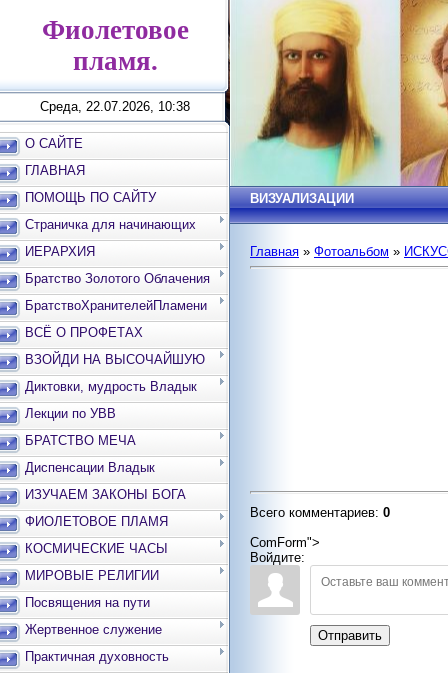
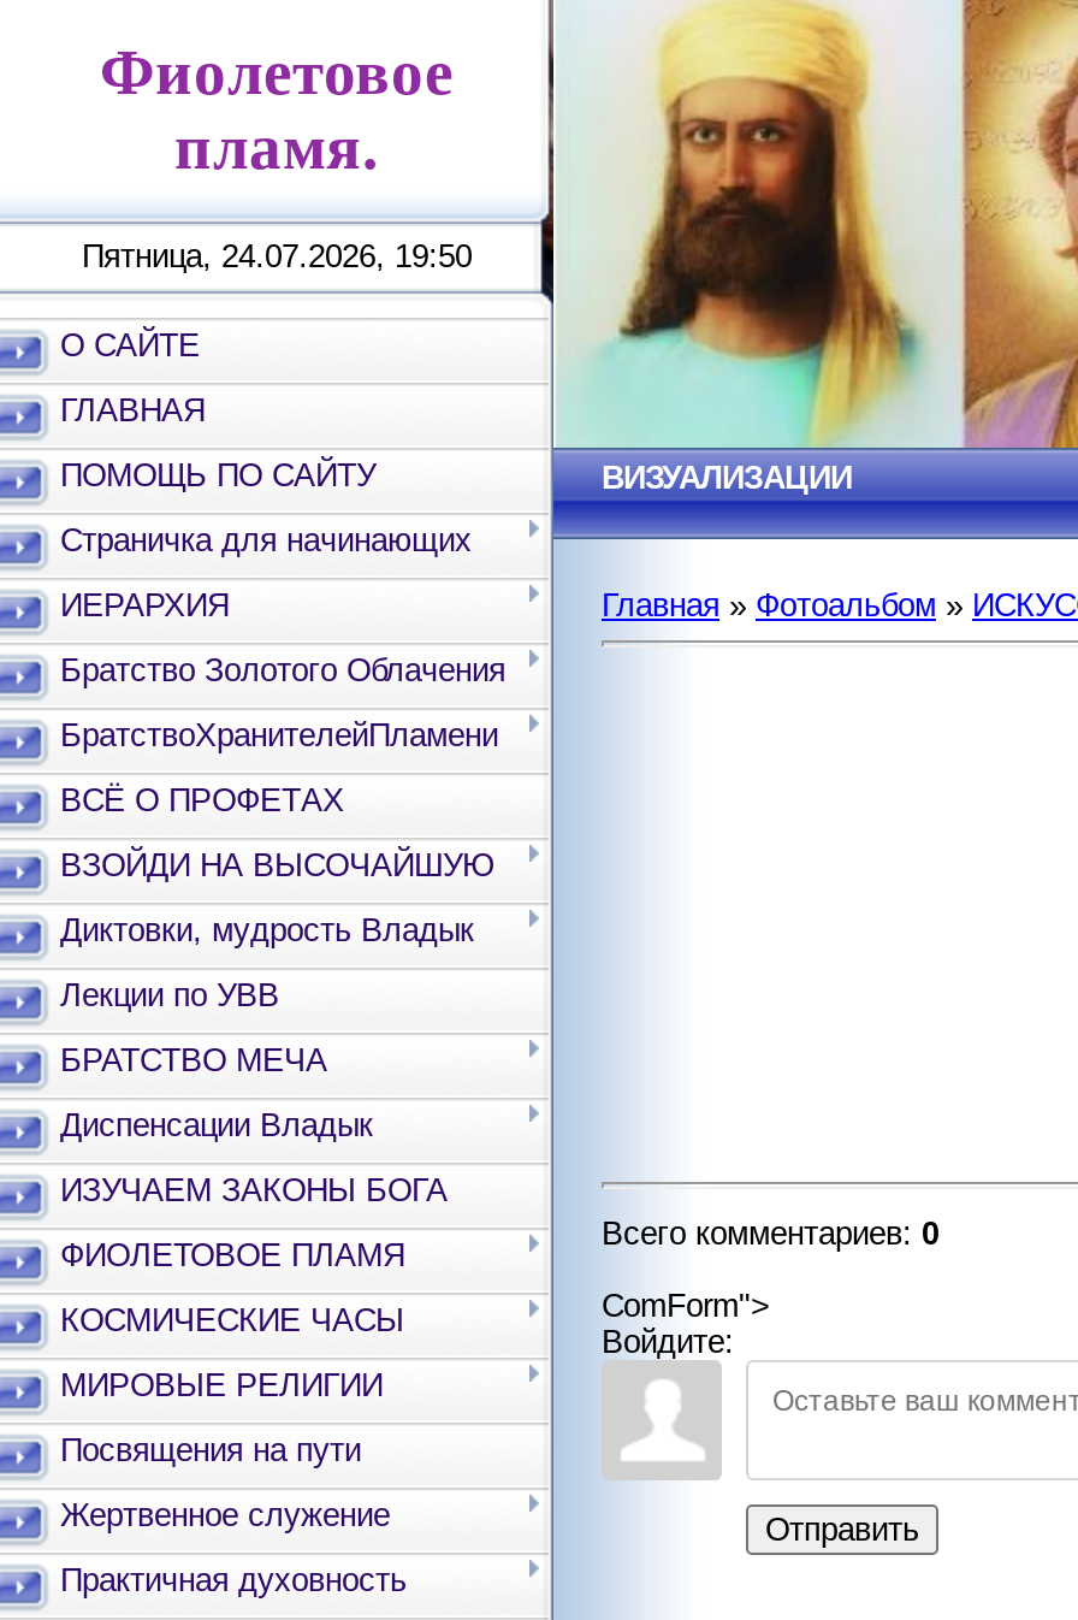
- Среда, 22.07.2026, 10:38
+ Пятница, 24.07.2026, 19:50
